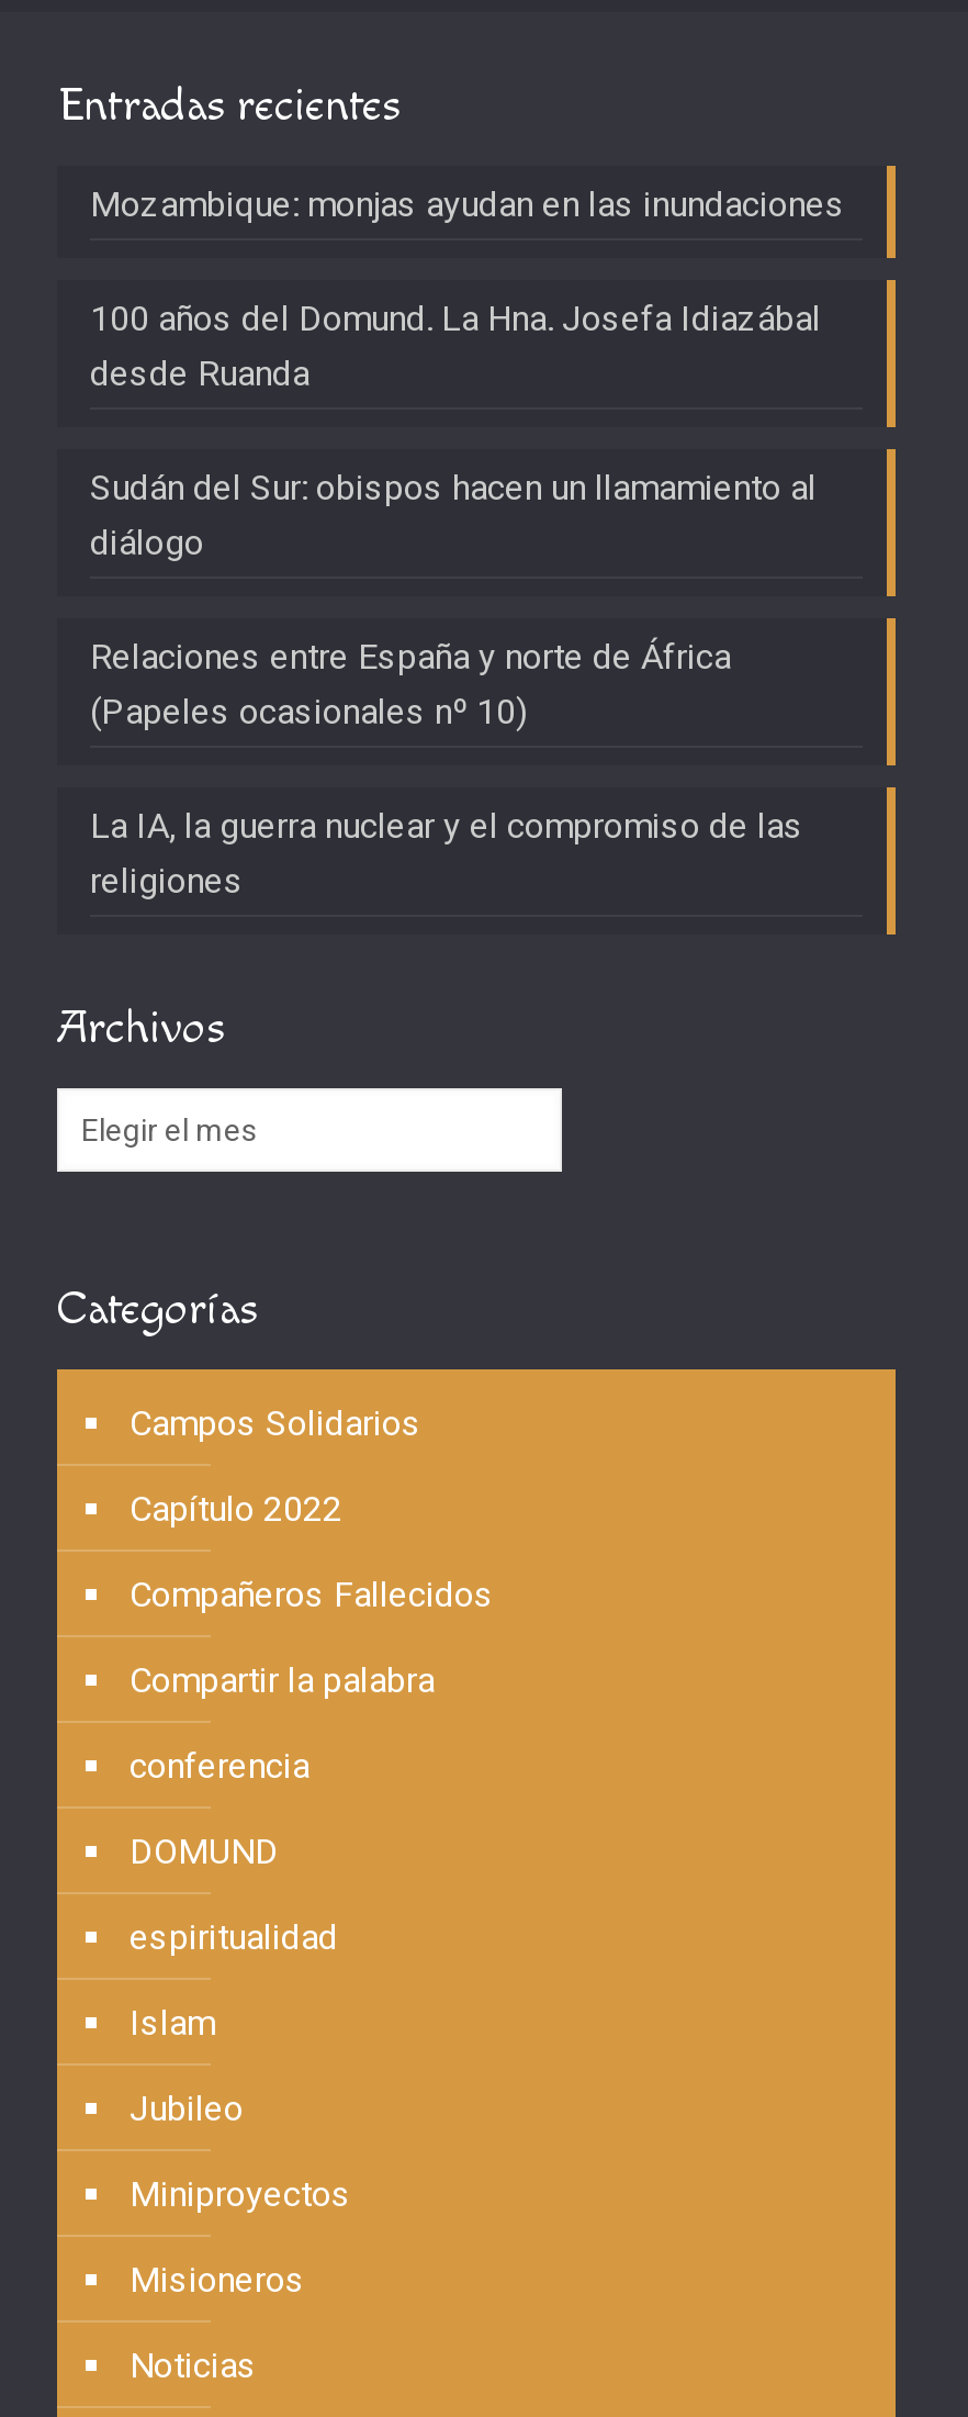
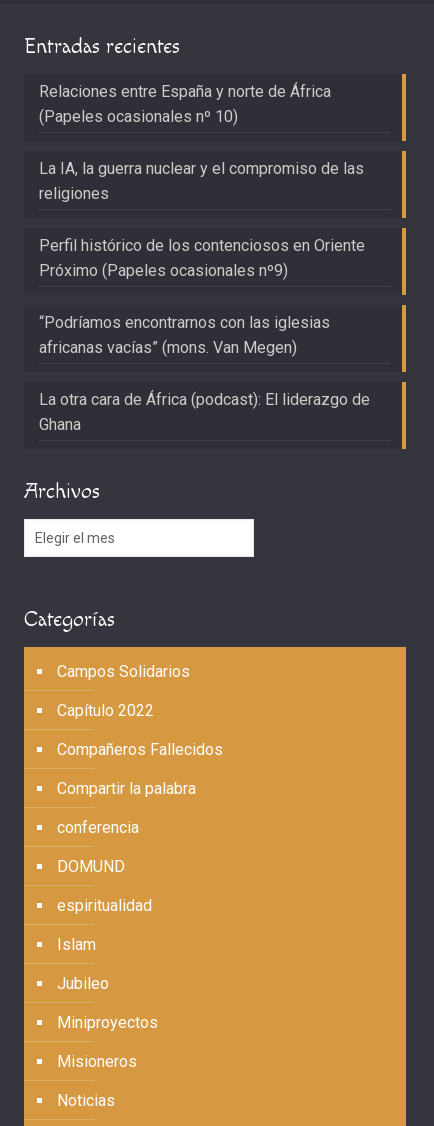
- Mozambique: monjas ayudan en las inundaciones
- 100 años del Domund. La Hna. Josefa Idiazábal
- desde Ruanda
- Sudán del Sur: obispos hacen un llamamiento al
- diálogo

moved up: Relaciones entre España y norte de África | (Papeles ocasionales nº 10) | La IA, la guerra nuclear y el compromiso de las | religiones

+ Perfil histórico de los contenciosos en Oriente
+ Próximo (Papeles ocasionales nº9)
+ “Podríamos encontrarnos con las iglesias
+ africanas vacías” (mons. Van Megen)
+ La otra cara de África (podcast): El liderazgo de
+ Ghana
